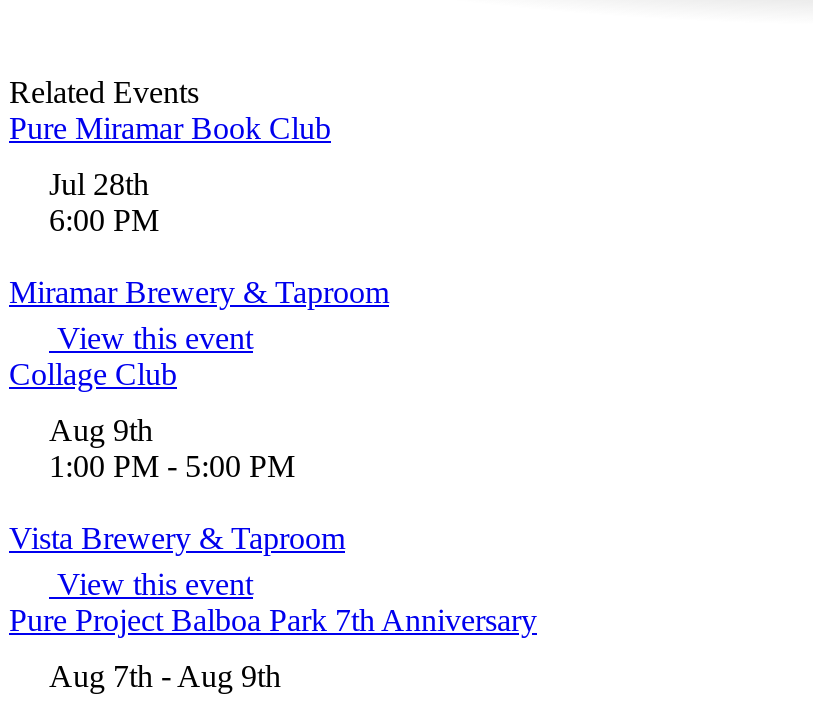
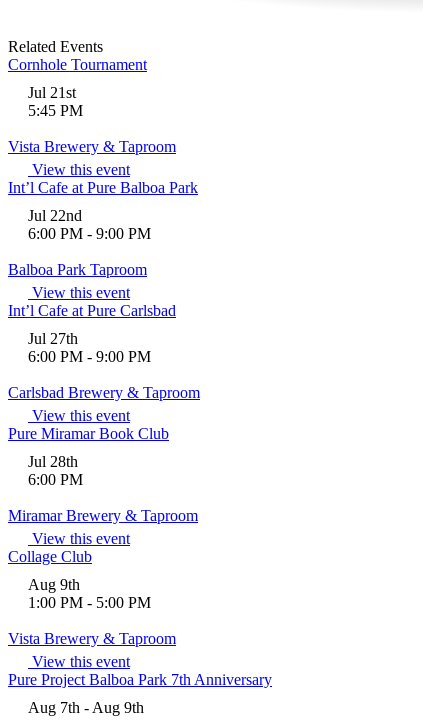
+ Cornhole Tournament
+ Jul 21st
+ 5:45 PM
+ Vista Brewery & Taproom
+ View this event
+ Int’l Cafe at Pure Balboa Park
+ Jul 22nd
+ 6:00 PM - 9:00 PM
+ Balboa Park Taproom
+ View this event
+ Int’l Cafe at Pure Carlsbad
+ Jul 27th
+ 6:00 PM - 9:00 PM
+ Carlsbad Brewery & Taproom
+ View this event
